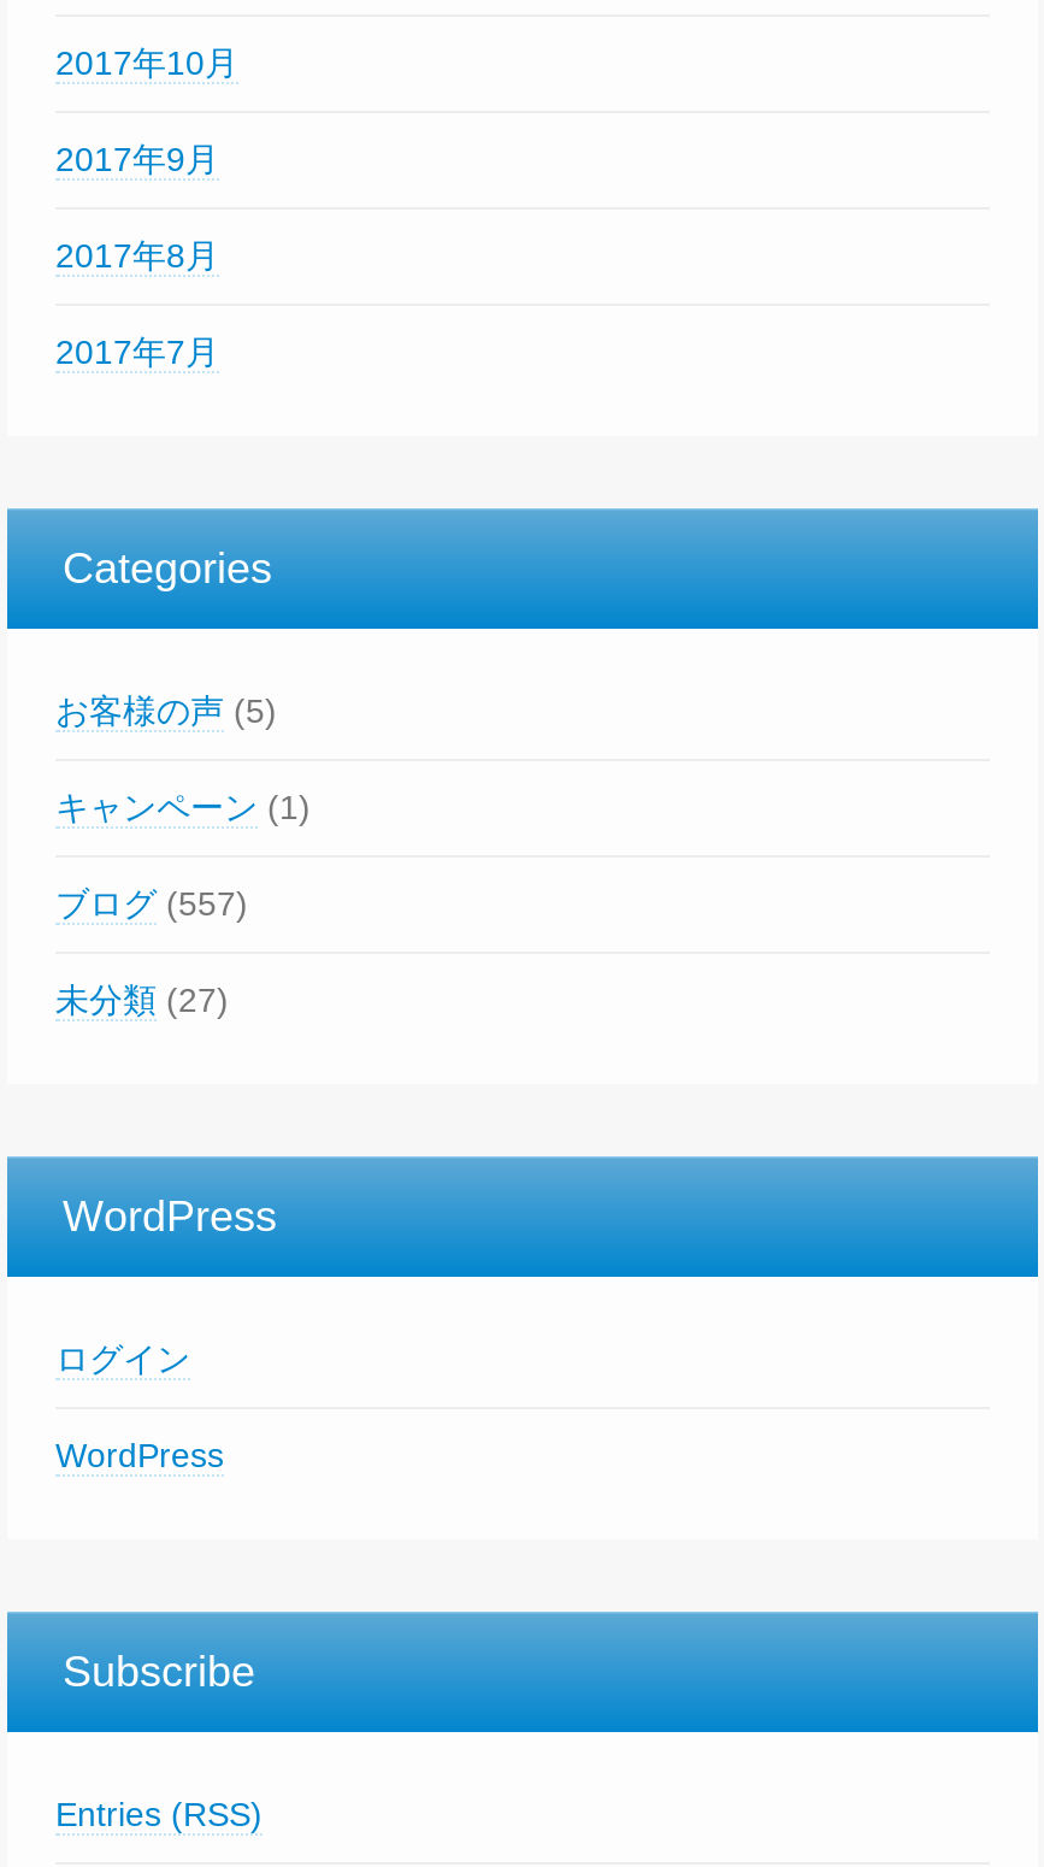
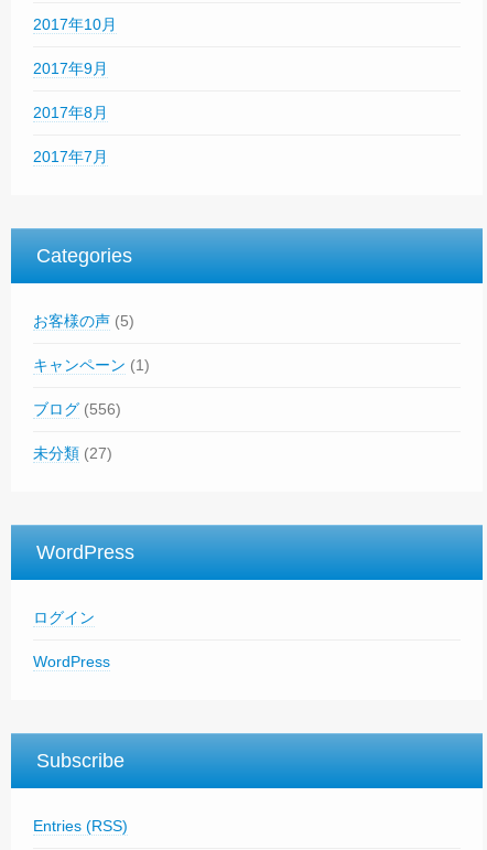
- ブログ(557)
+ ブログ(556)
